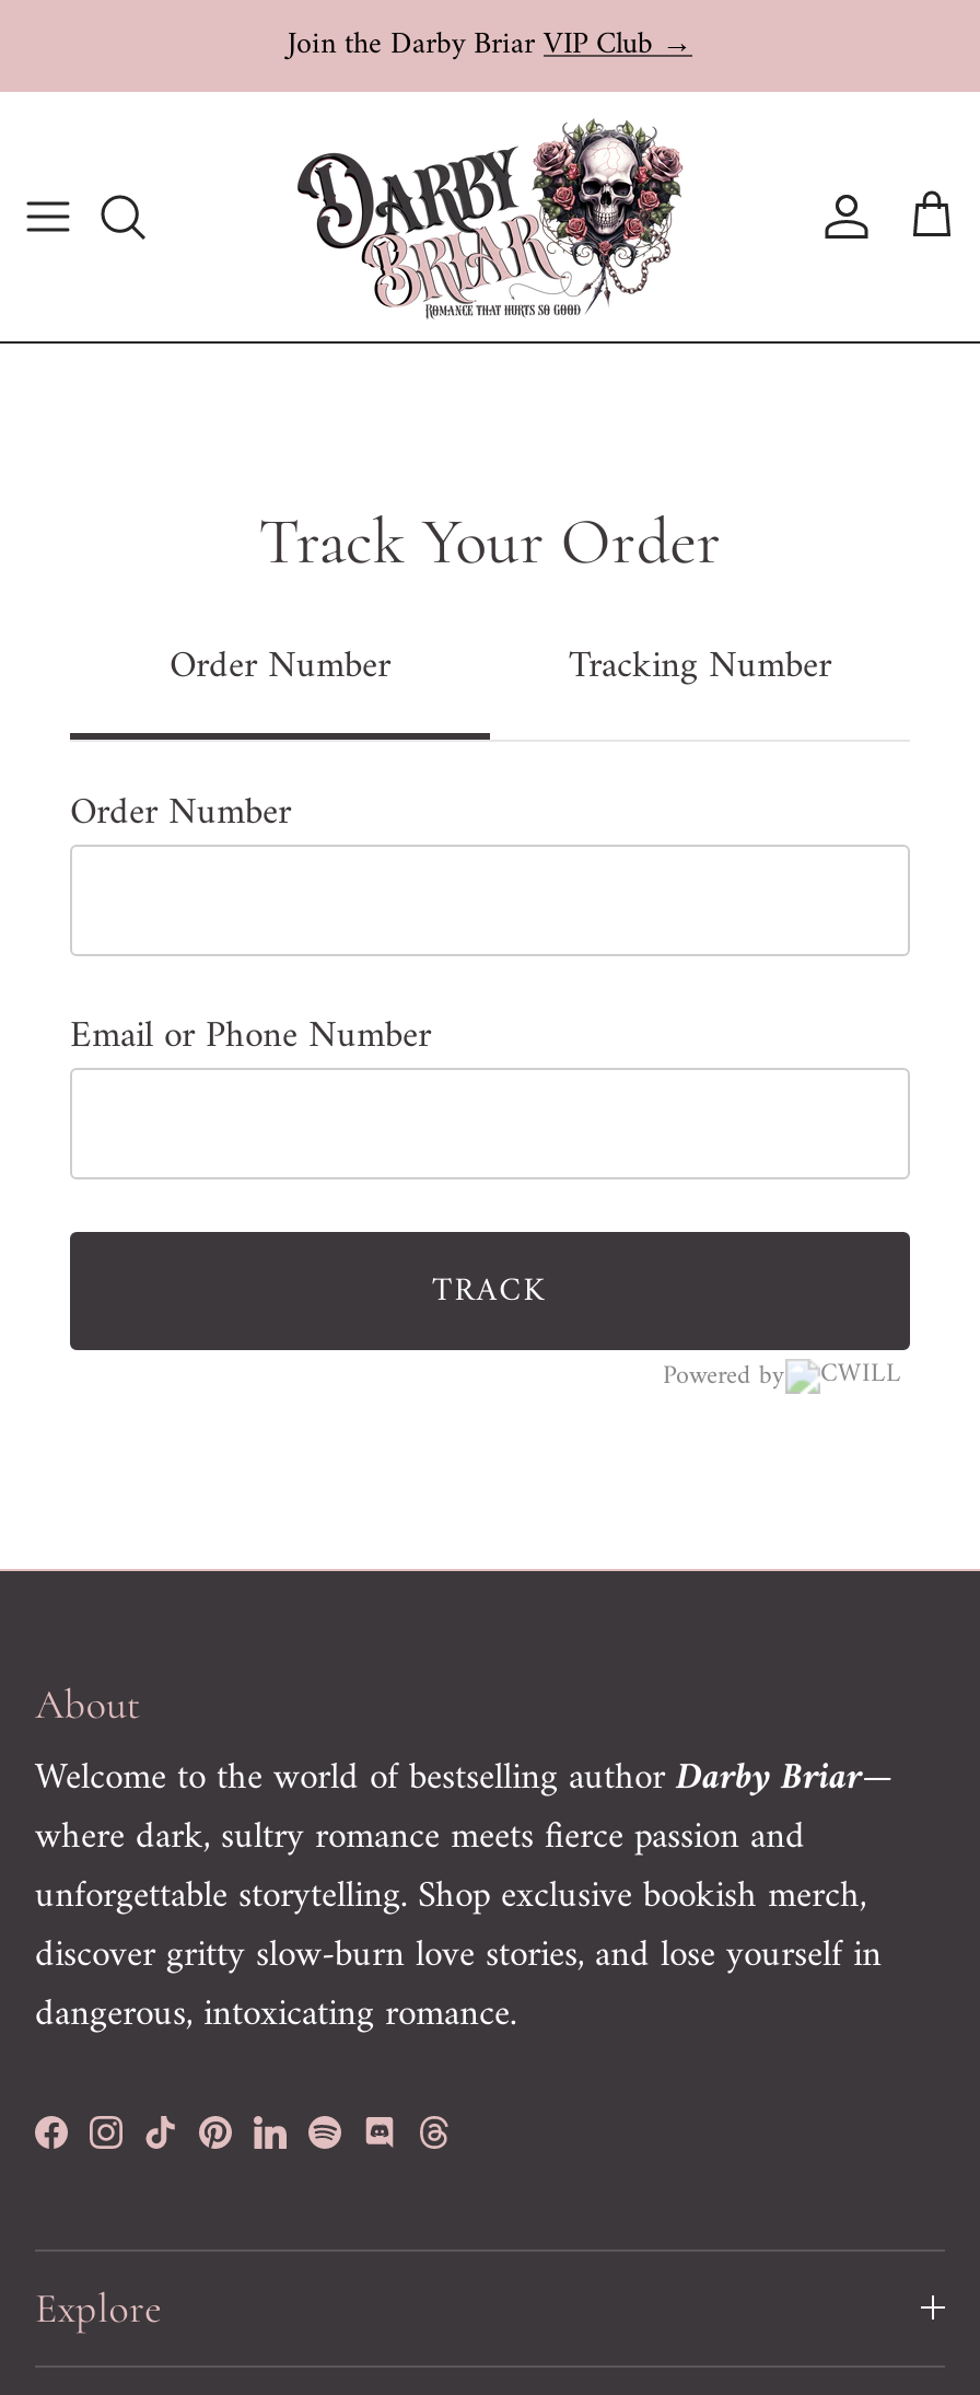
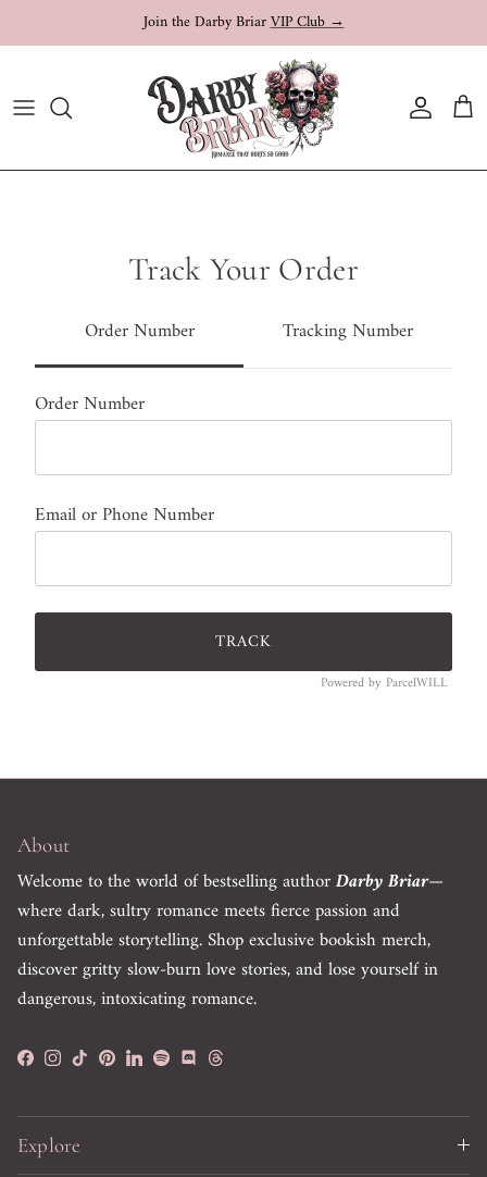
- Powered by
+ Powered by ParcelWILL
